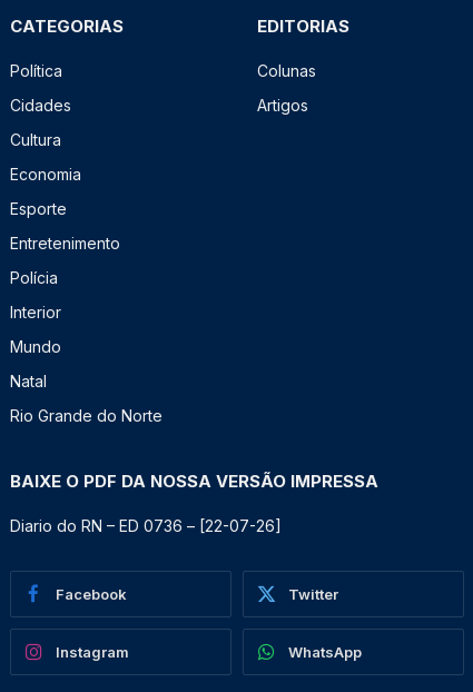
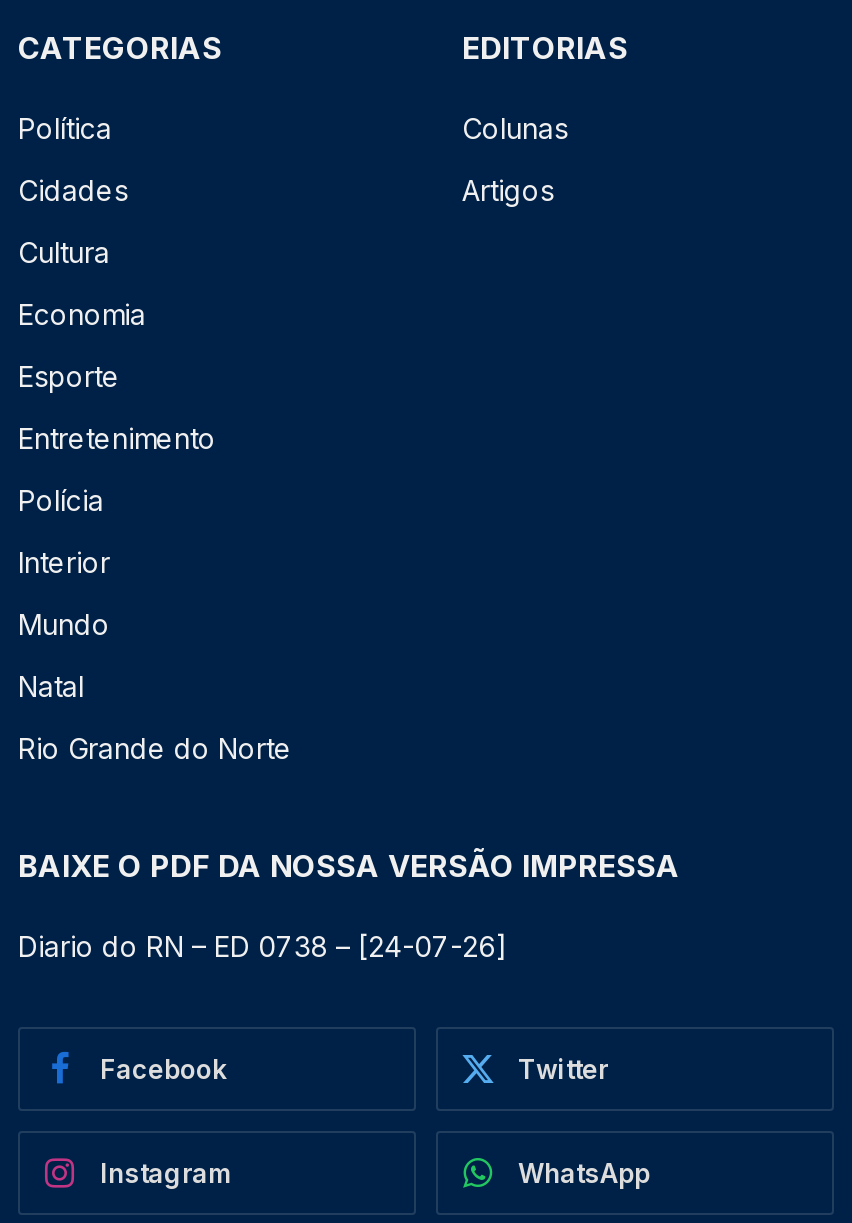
- Diario do RN – ED 0736 – [22-07-26]
+ Diario do RN – ED 0738 – [24-07-26]
